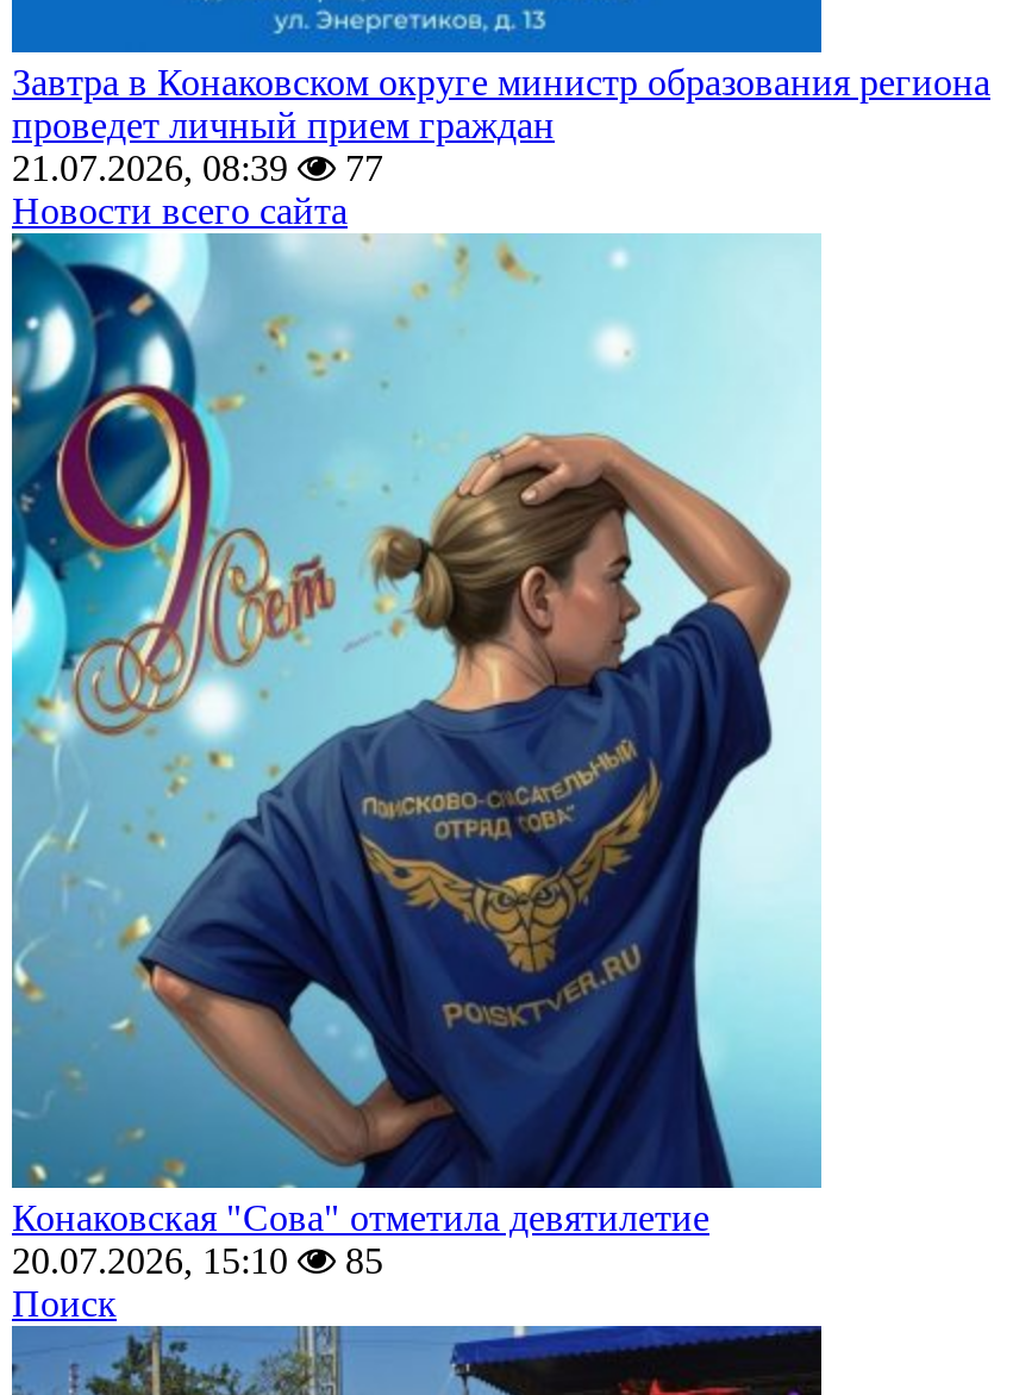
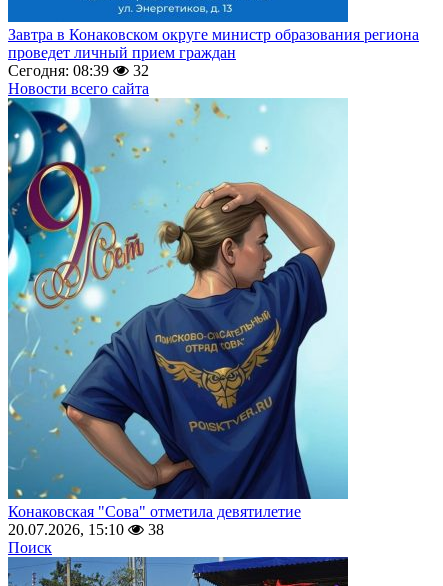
- 21.07.2026, 08:39
- 77
+ Сегодня: 08:39
+ 32

- 20.07.2026, 15:10 85
+ 20.07.2026, 15:10 38
